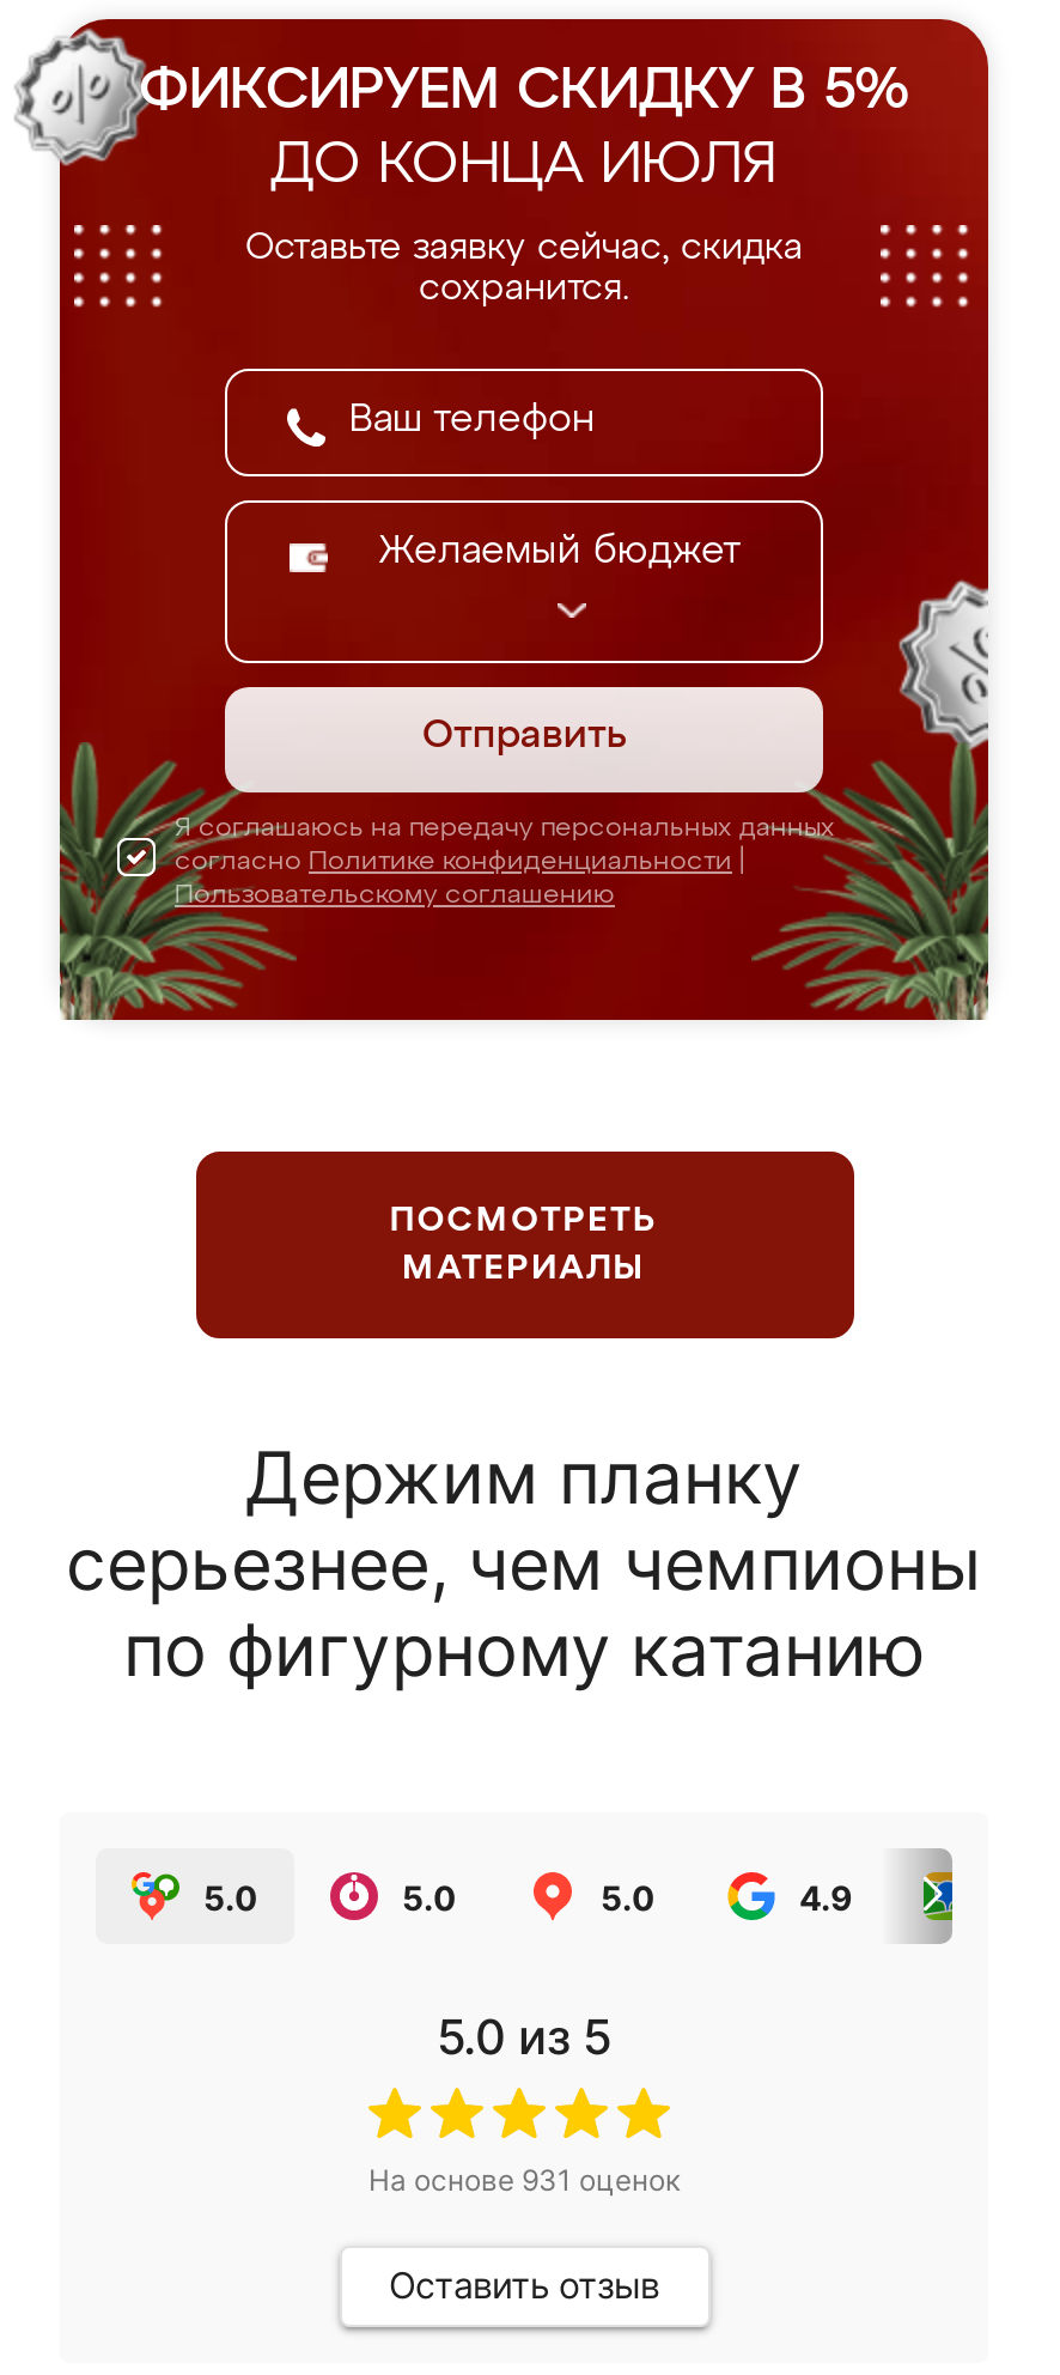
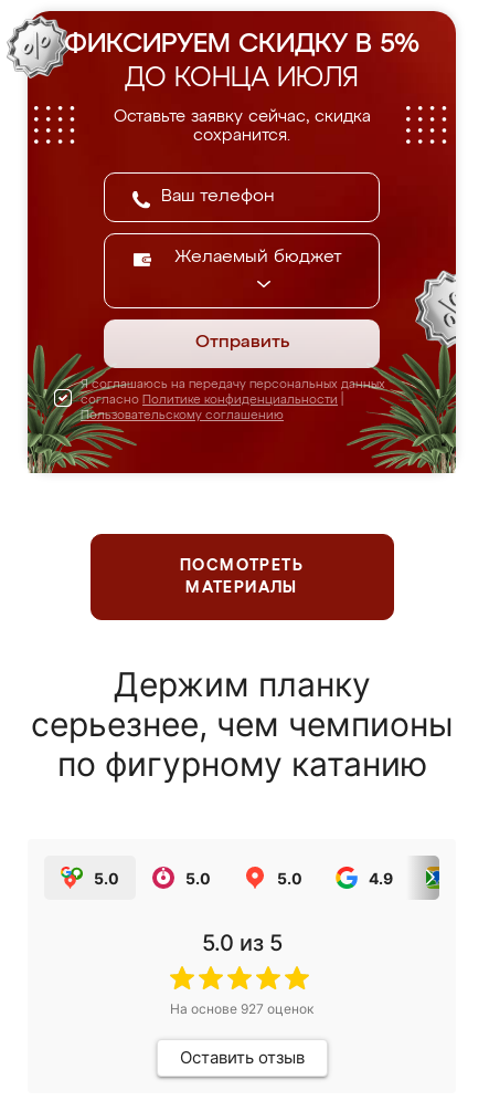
- На основе 931 оценок
+ На основе 927 оценок
